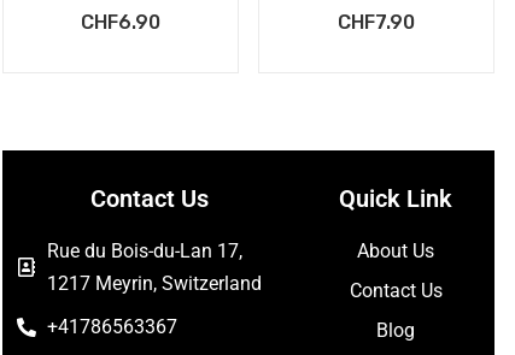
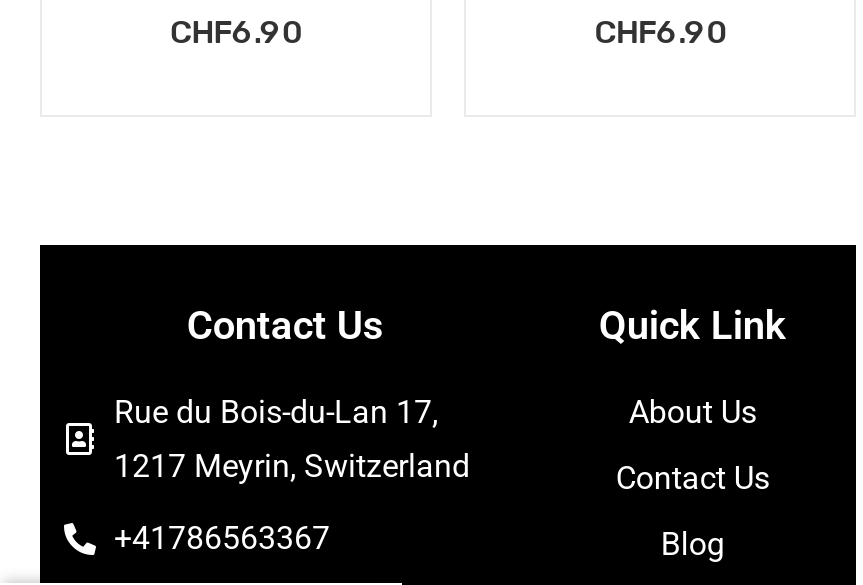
- CHF7.90
+ CHF6.90
